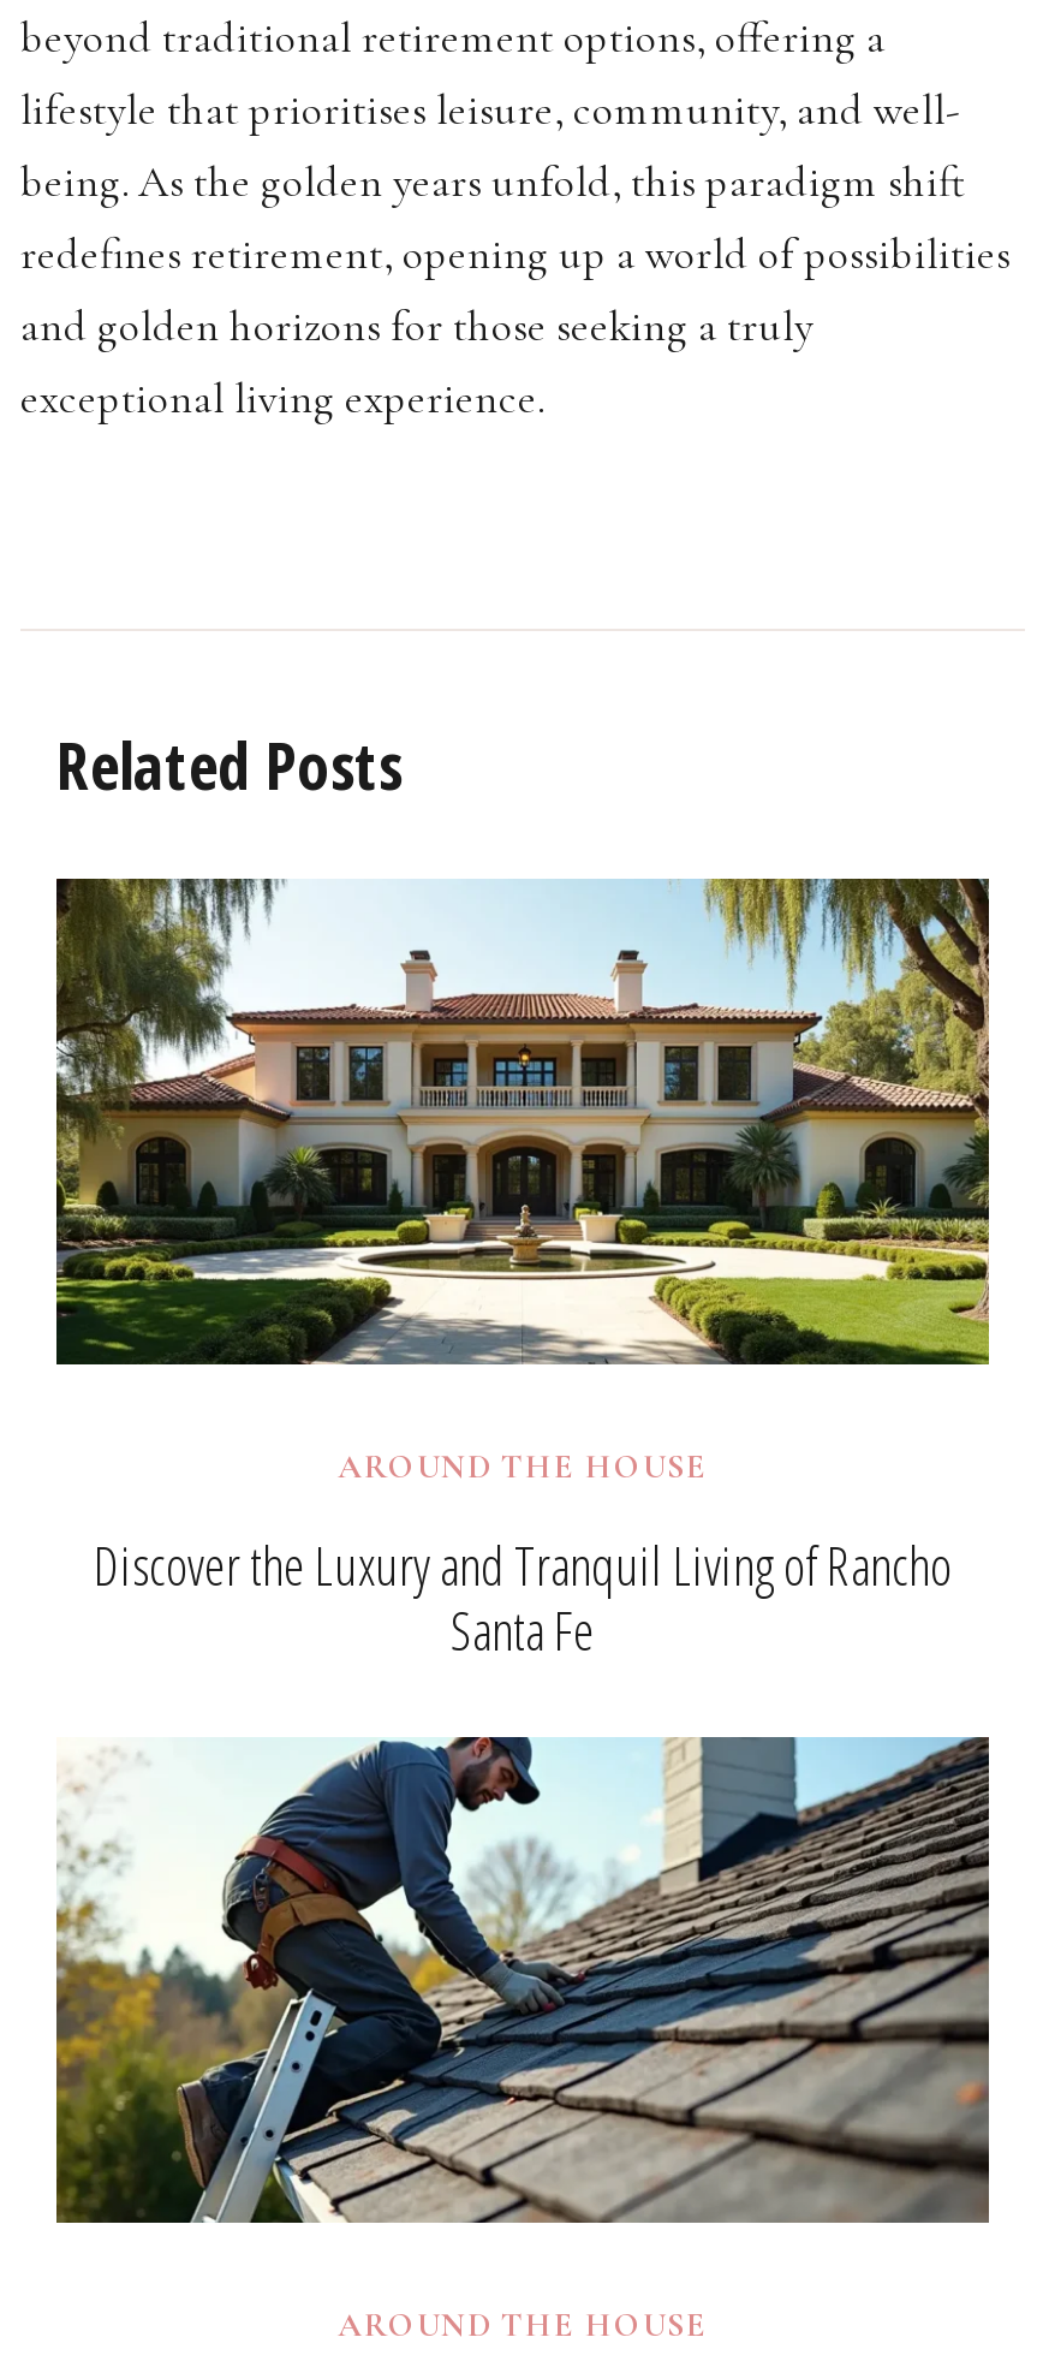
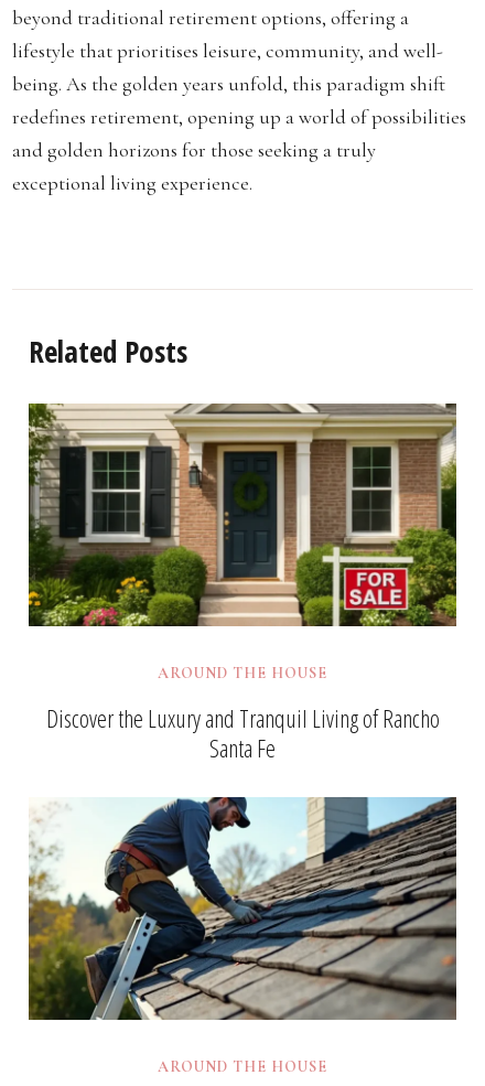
- [image]
+ [image]
